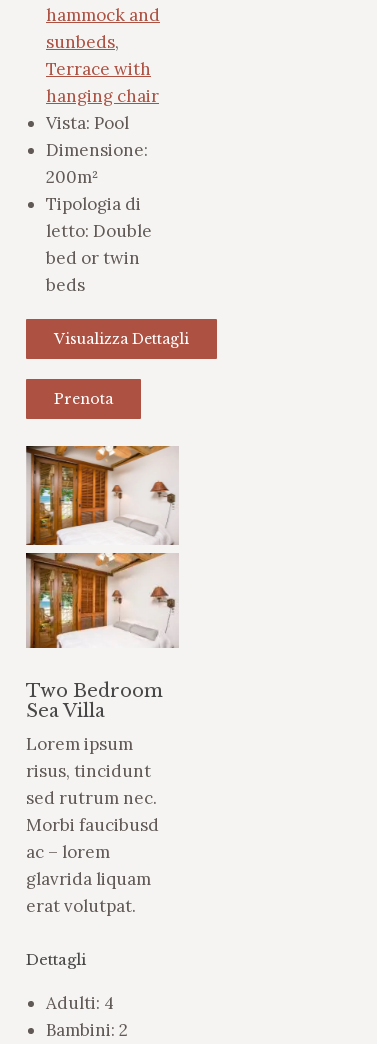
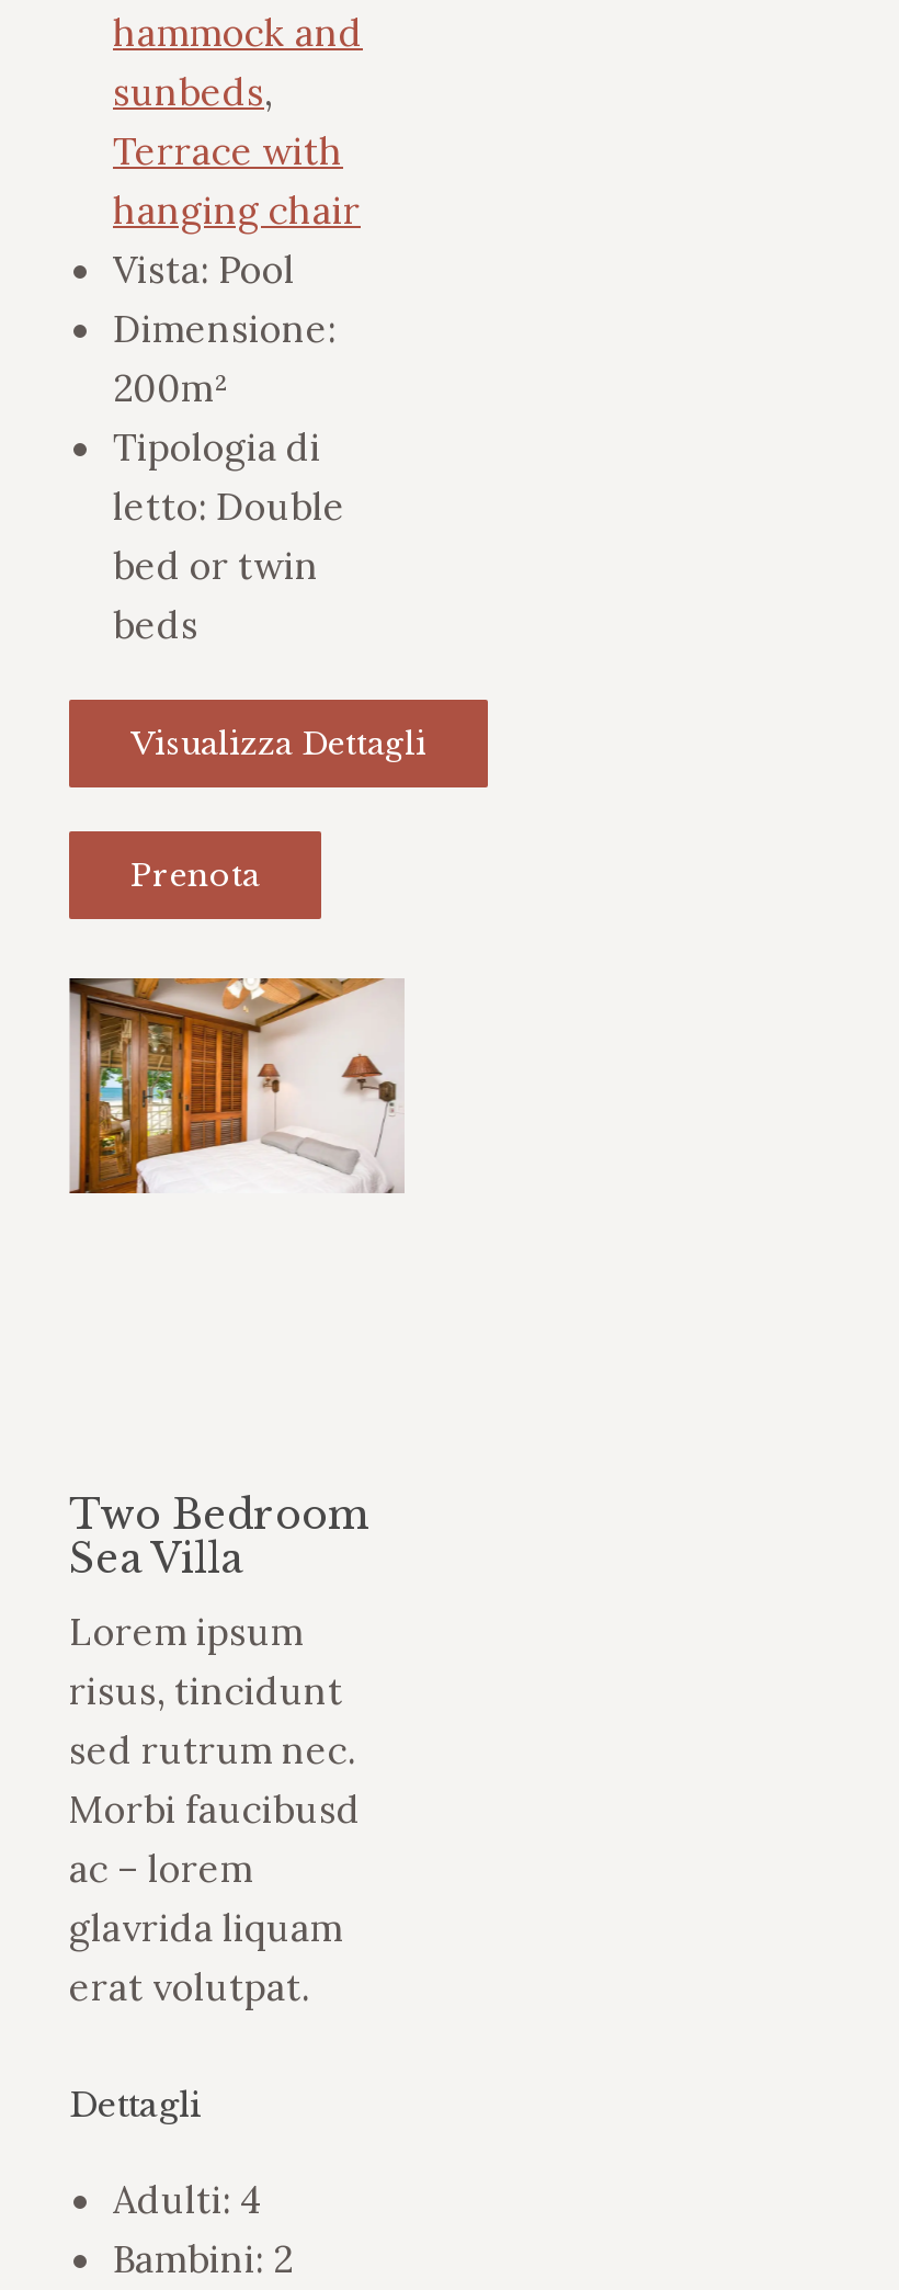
- [image]
